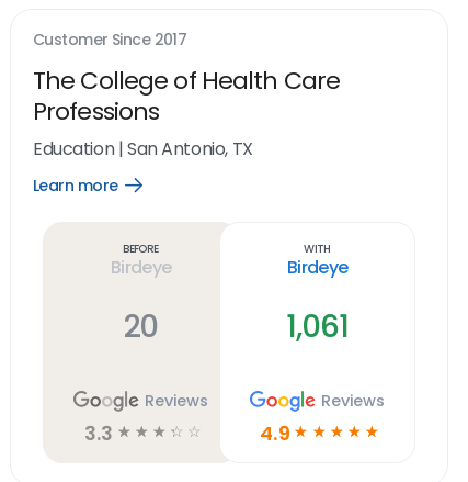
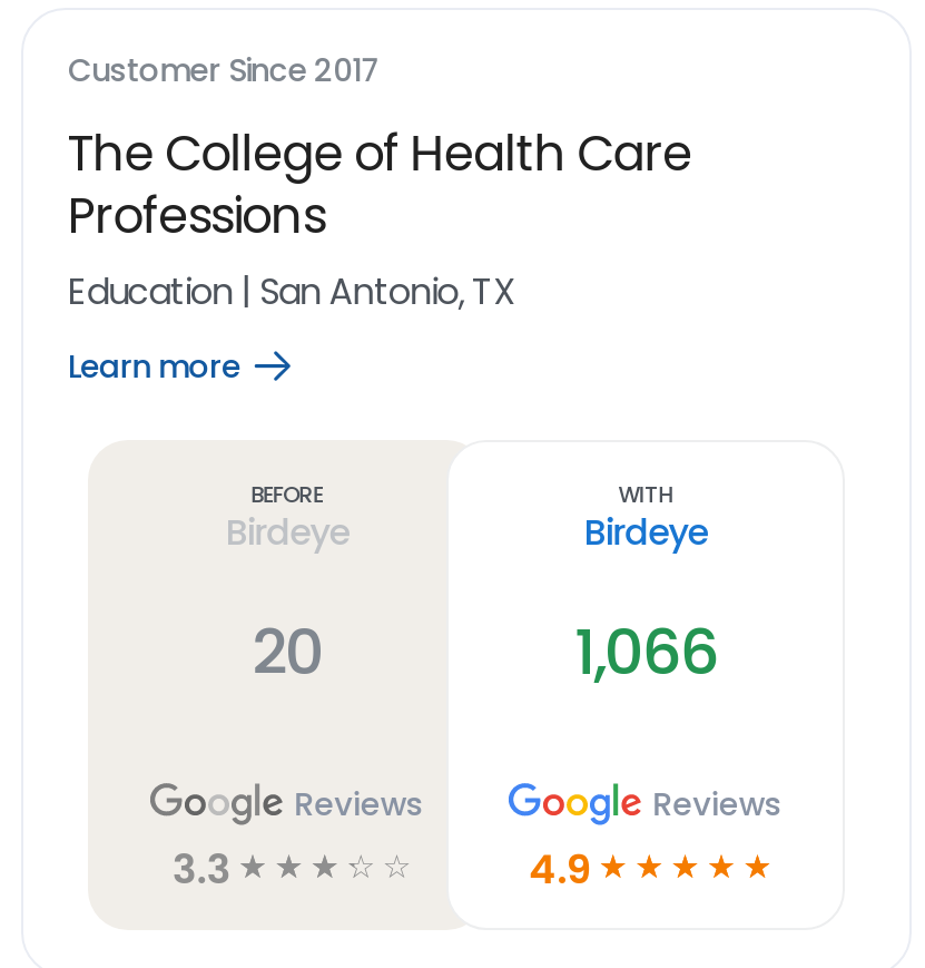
- 1,061
+ 1,066
